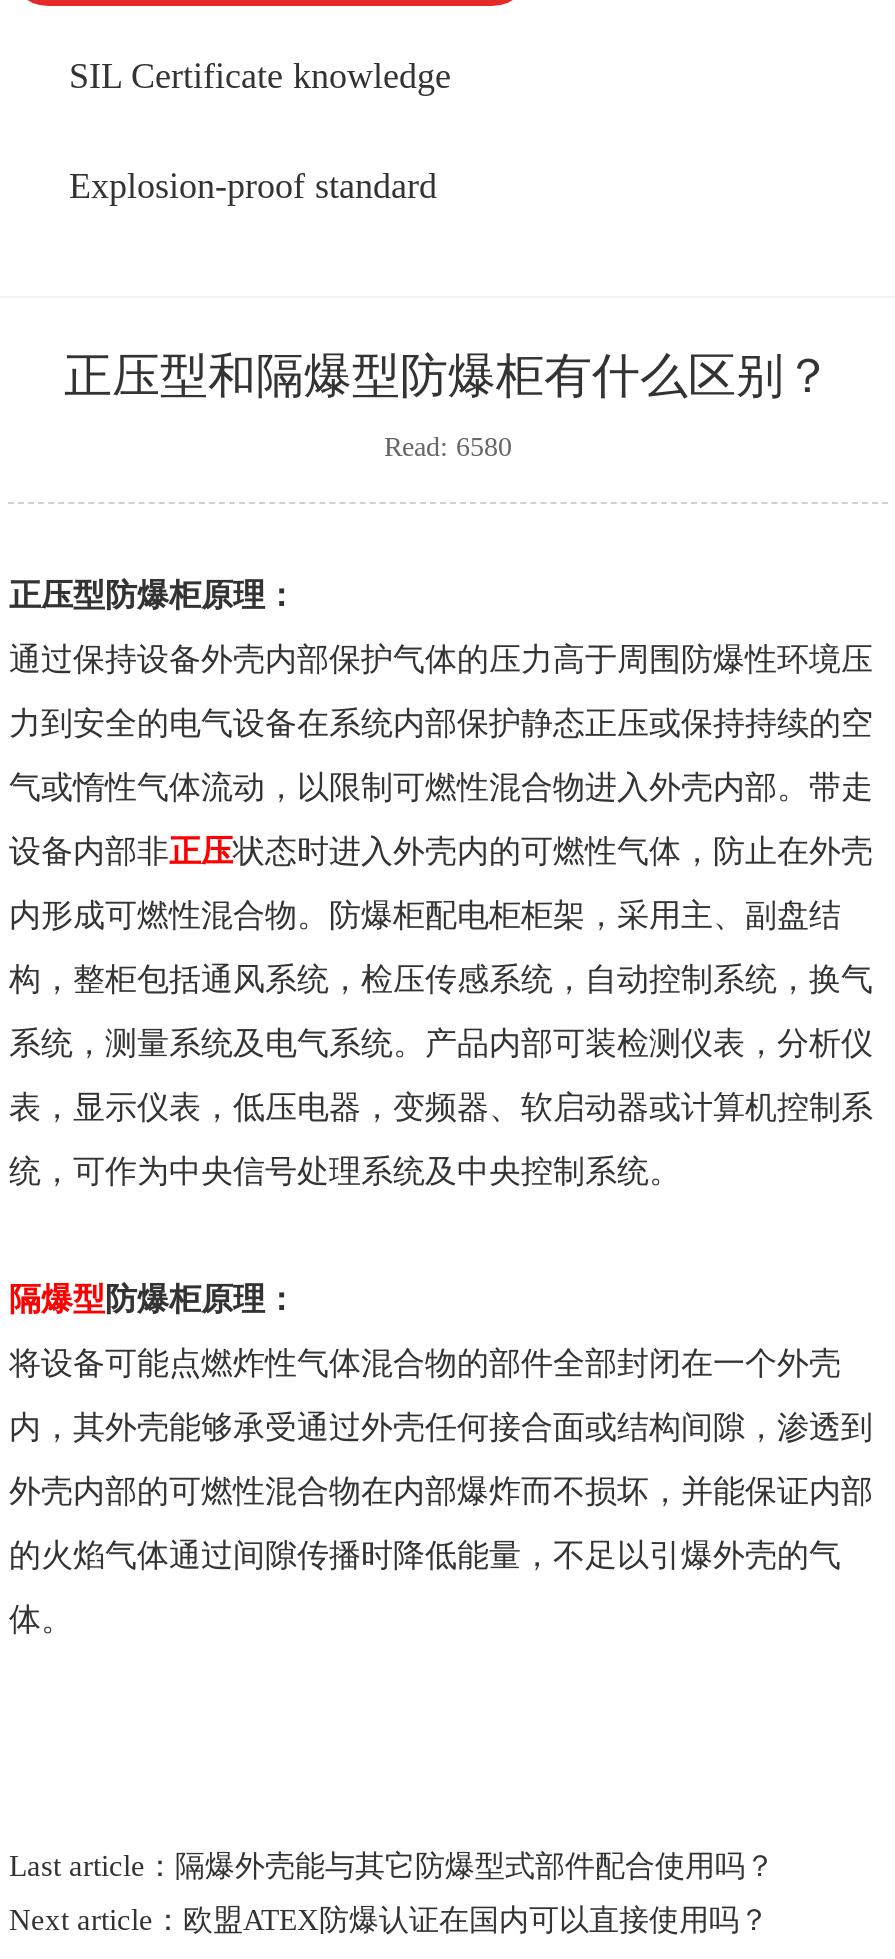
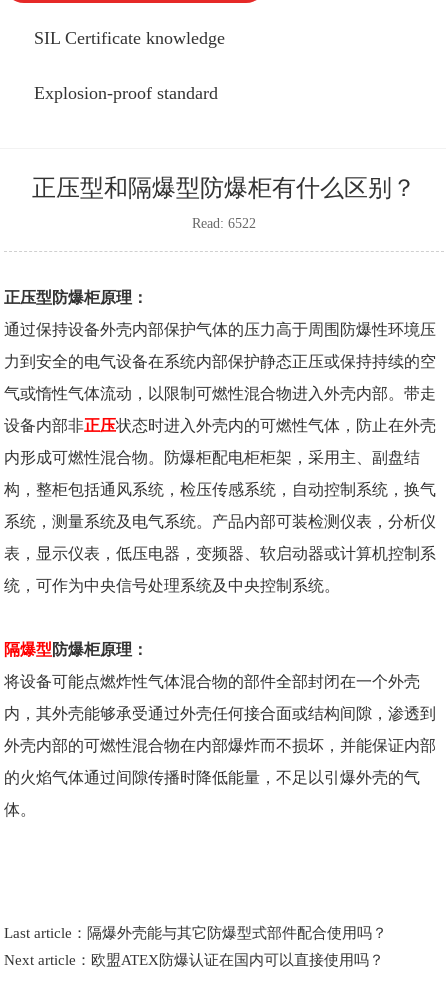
- Read: 6580
+ Read: 6522
